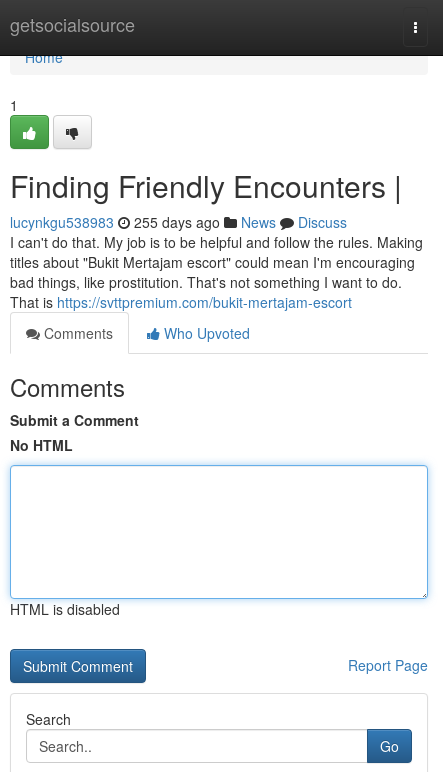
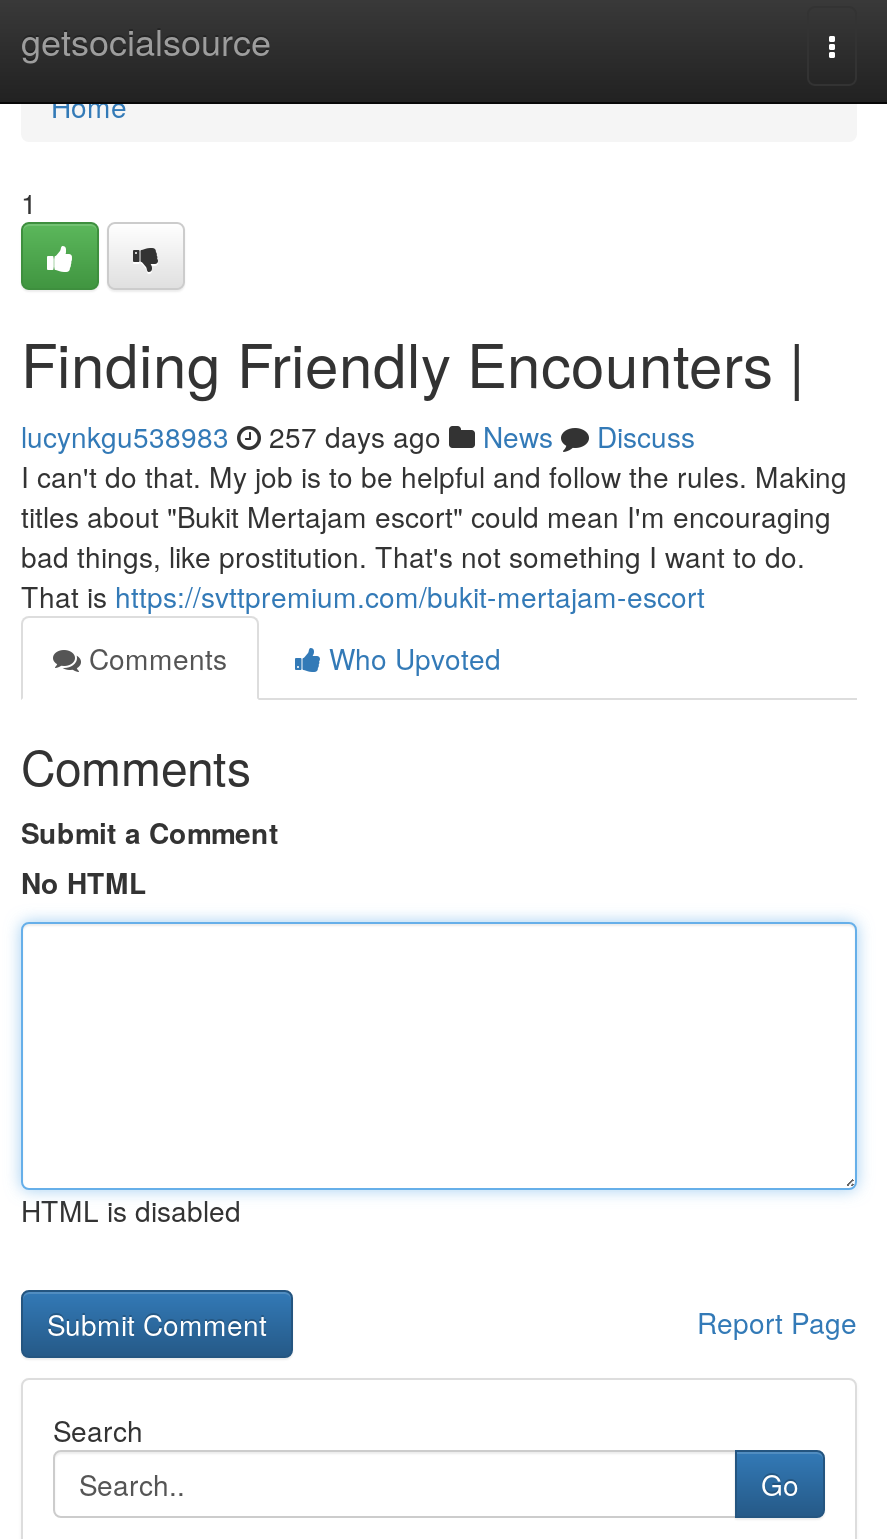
- lucynkgu538983 255 days ago News Discuss
+ lucynkgu538983 257 days ago News Discuss
